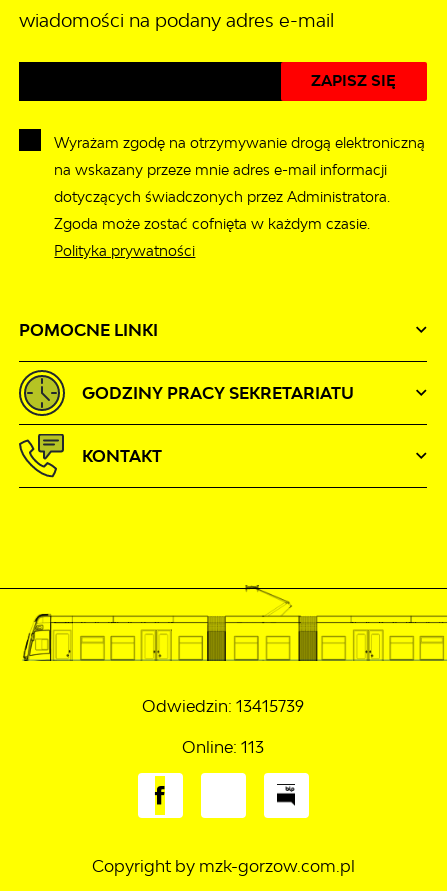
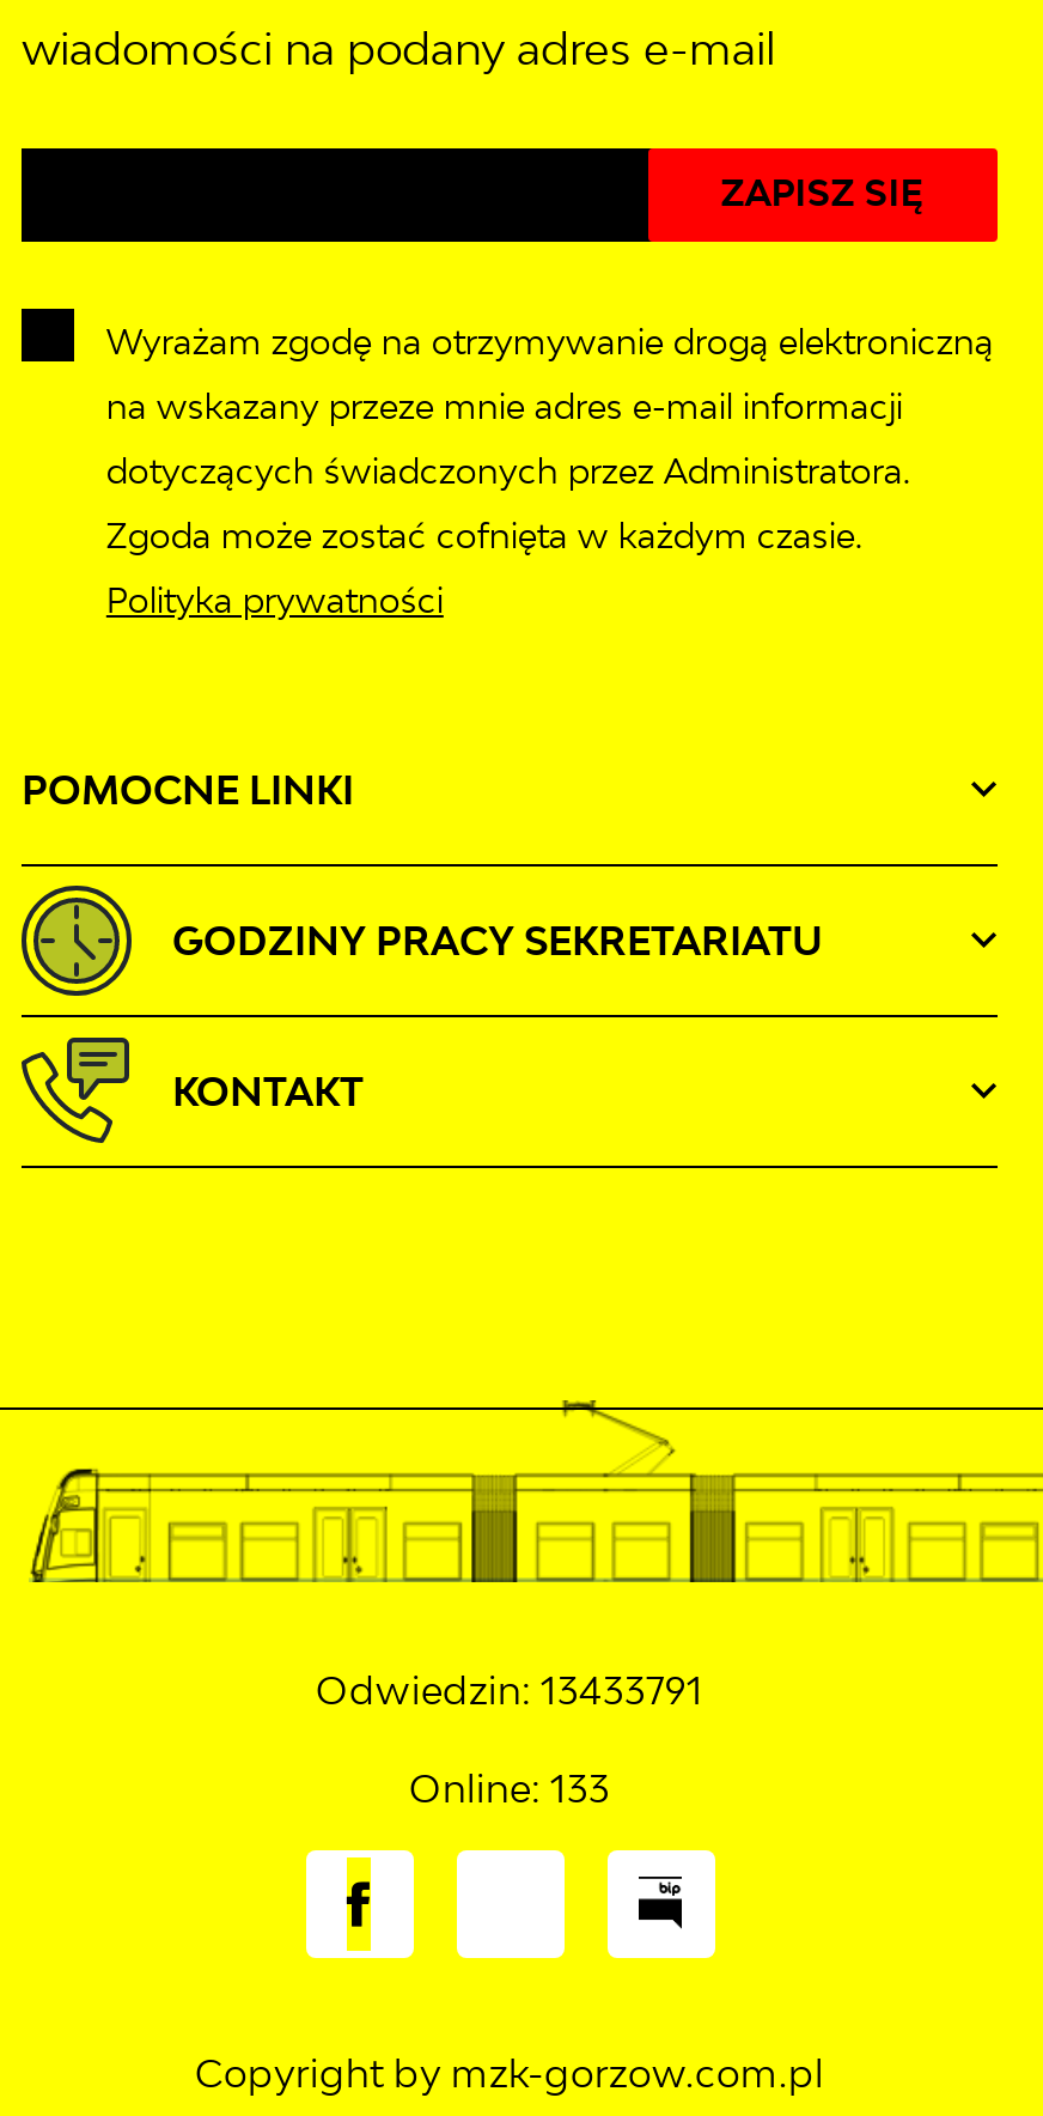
- Odwiedzin: 13415739
+ Odwiedzin: 13433791

- Online: 113
+ Online: 133
